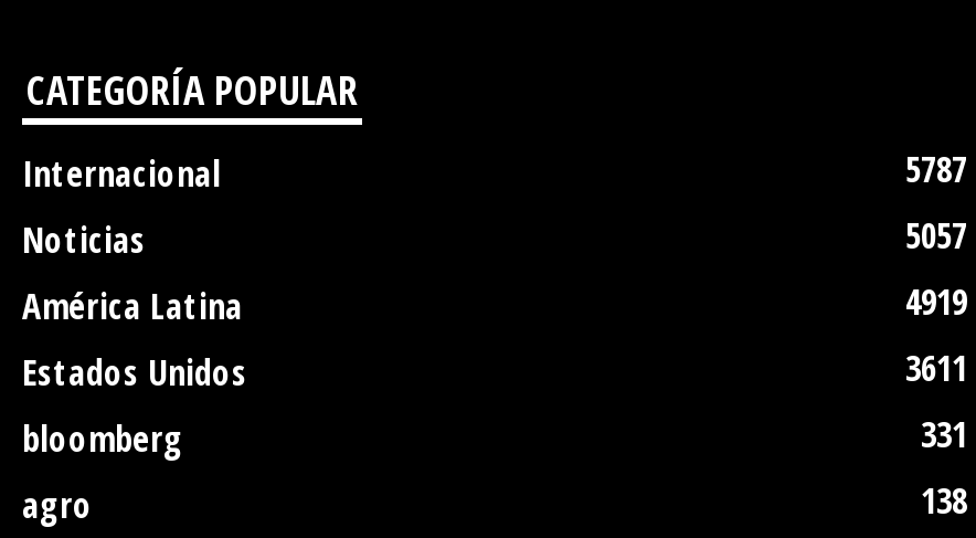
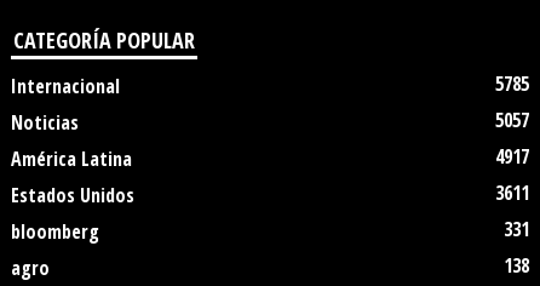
- 5787
+ 5785

- 4919
+ 4917
